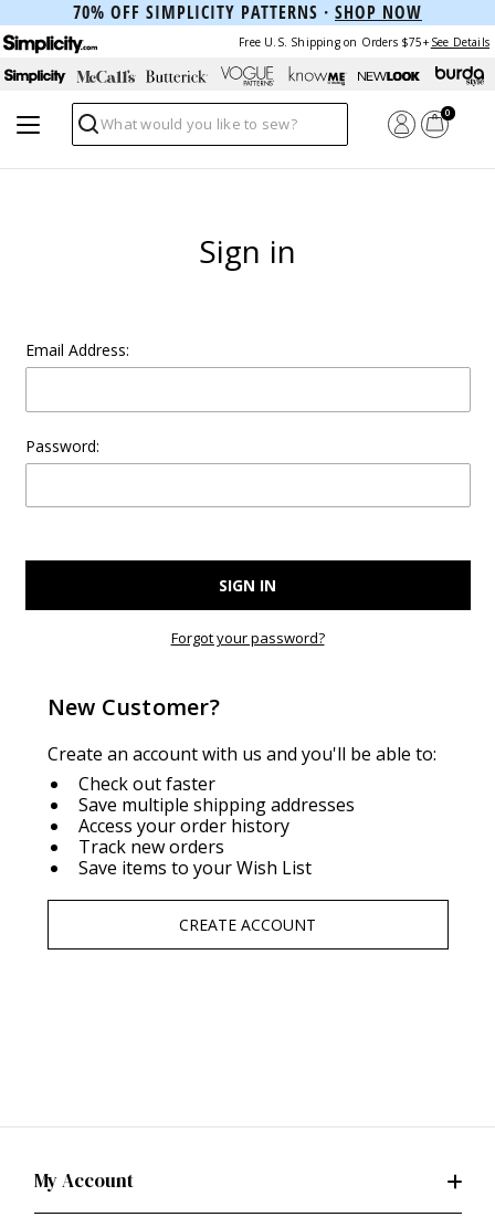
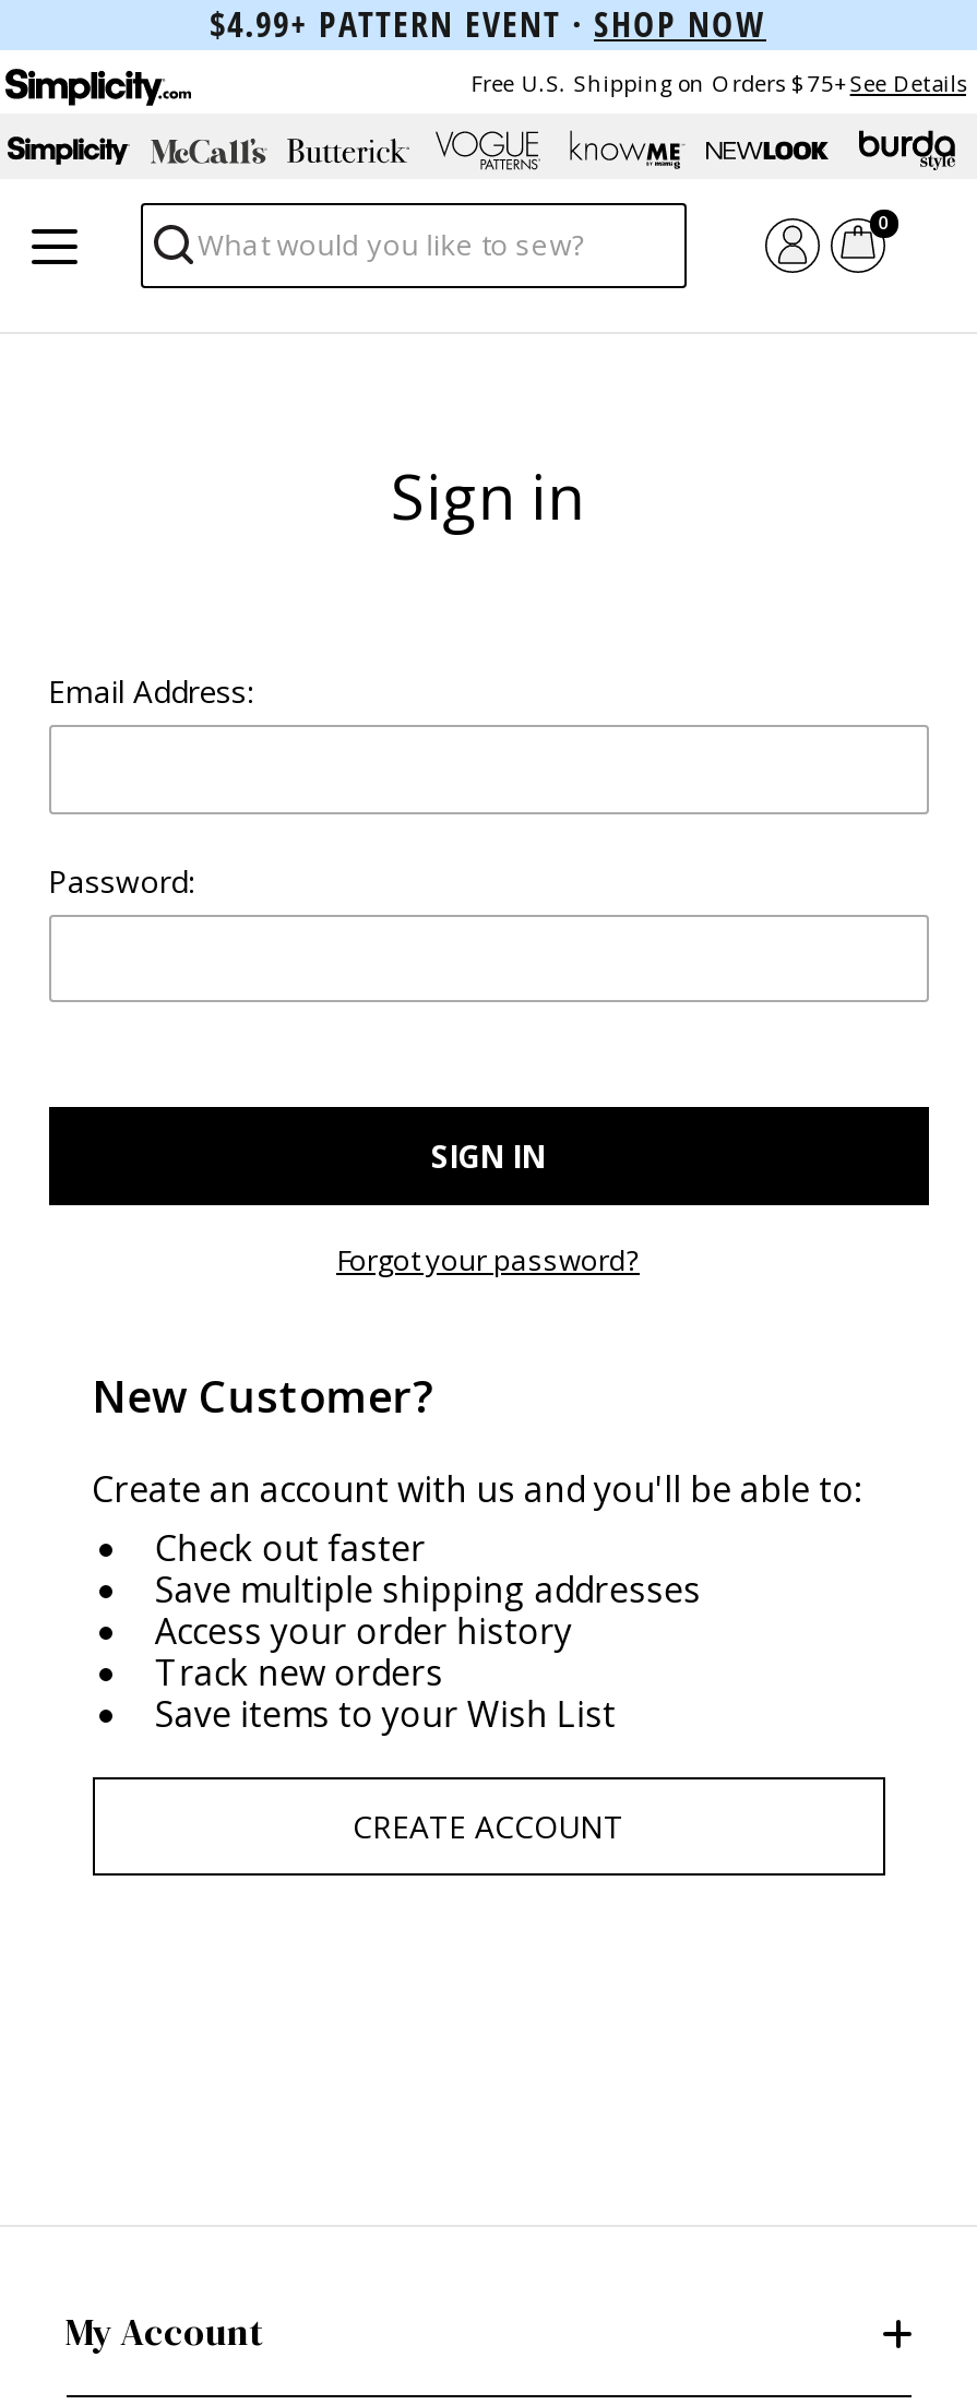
- 70% OFF SIMPLICITY PATTERNS · SHOP NOW
+ $4.99+ PATTERN EVENT · SHOP NOW
